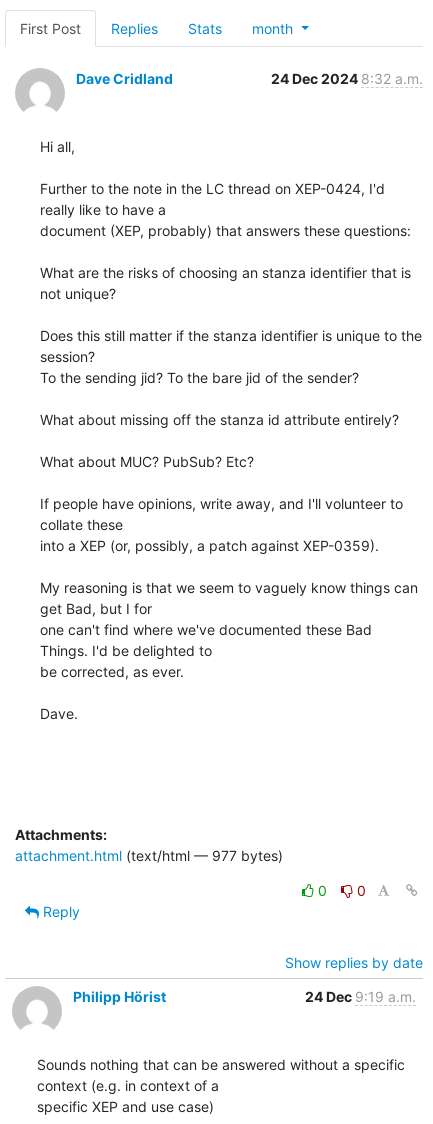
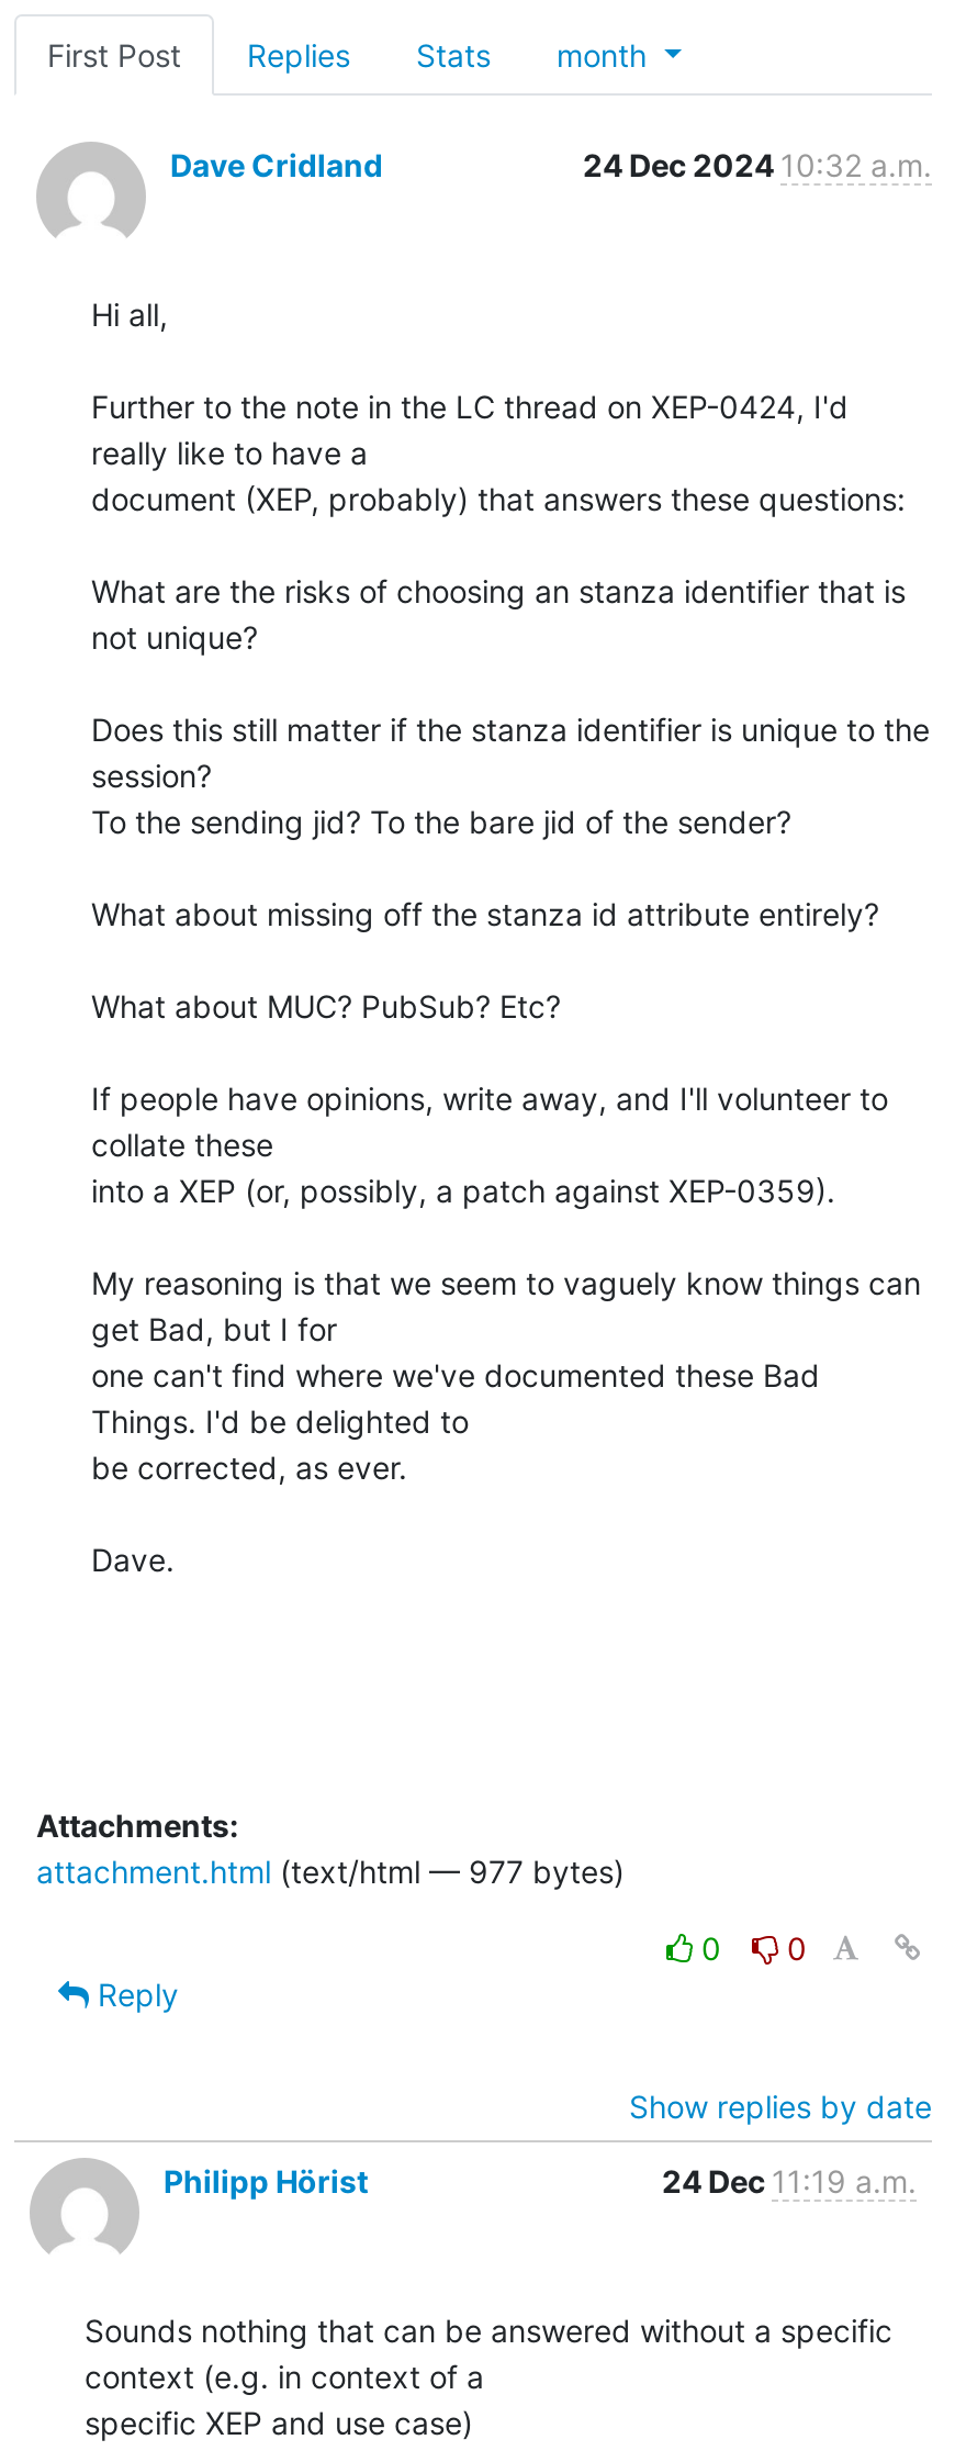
- 24 Dec 2024 8:32 a.m.
+ 24 Dec 2024 10:32 a.m.

- 24 Dec 9:19 a.m.
+ 24 Dec 11:19 a.m.
